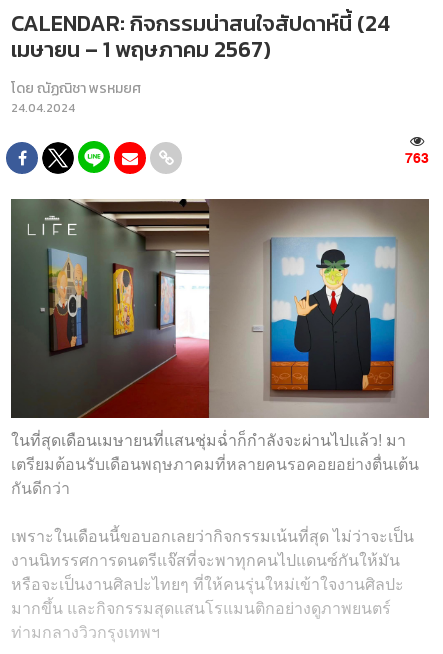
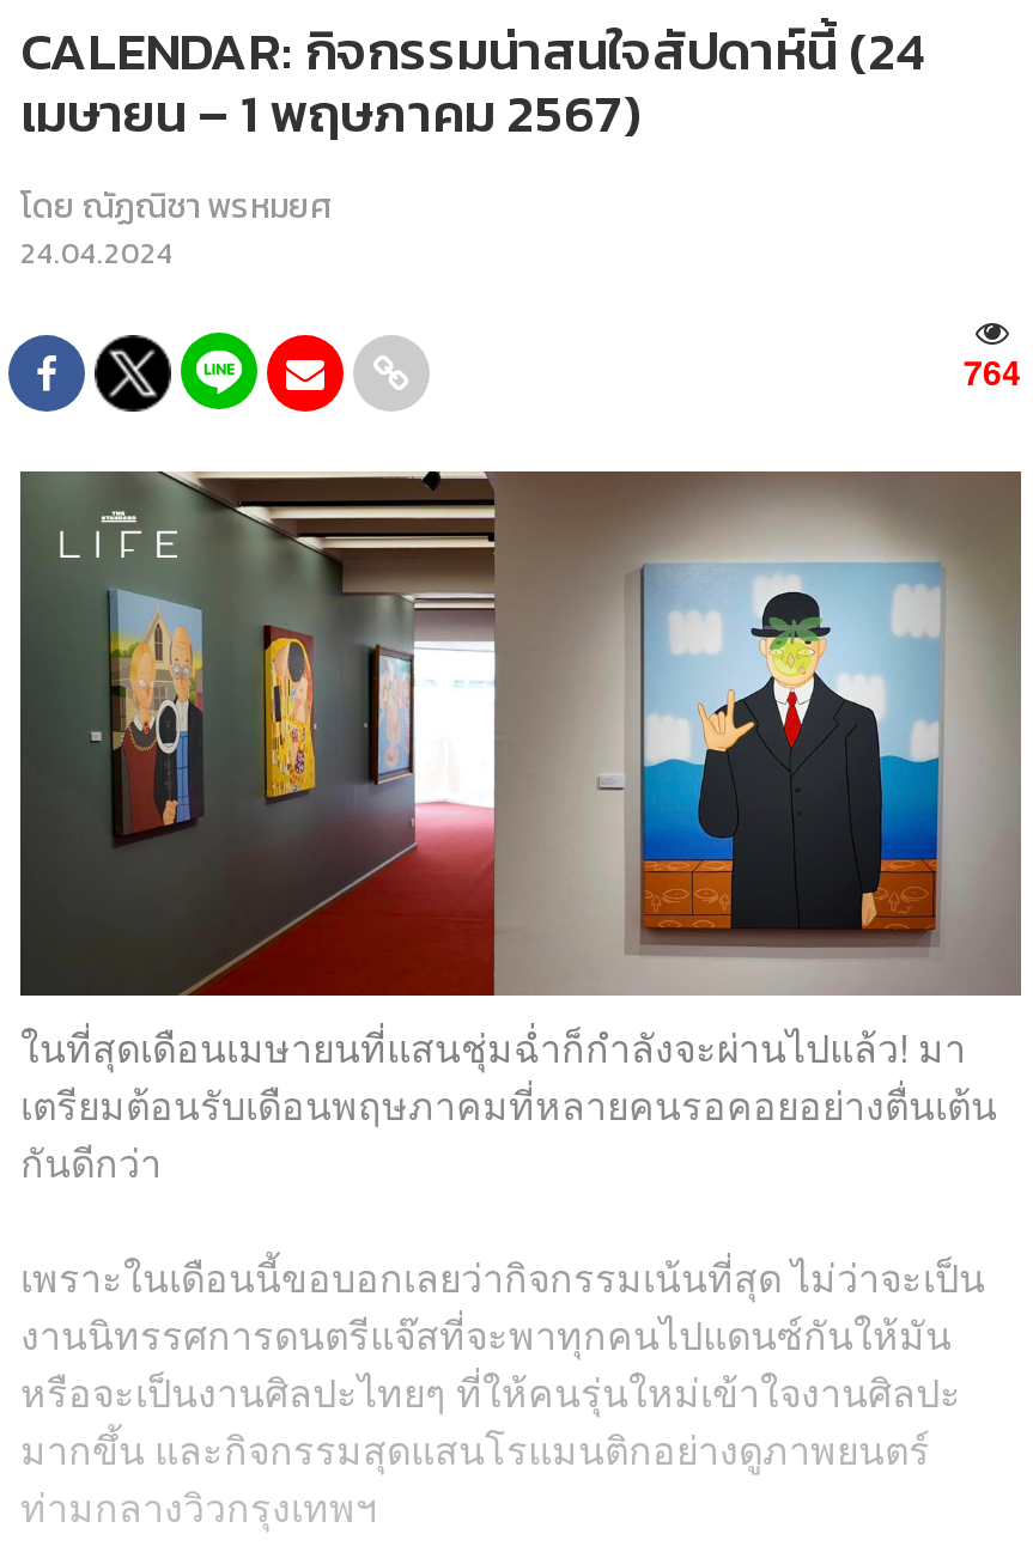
- 763
+ 764
